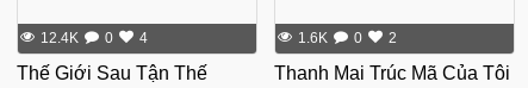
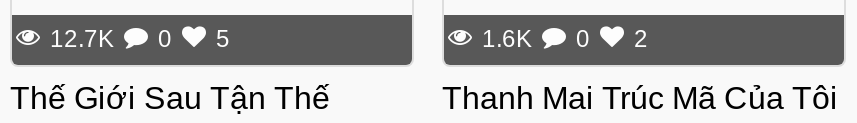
- 12.4K
+ 12.7K

- 4
+ 5
